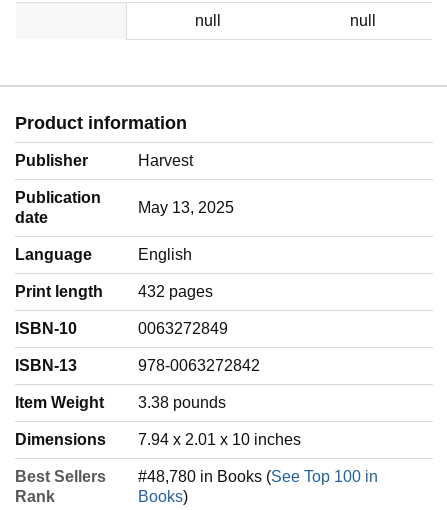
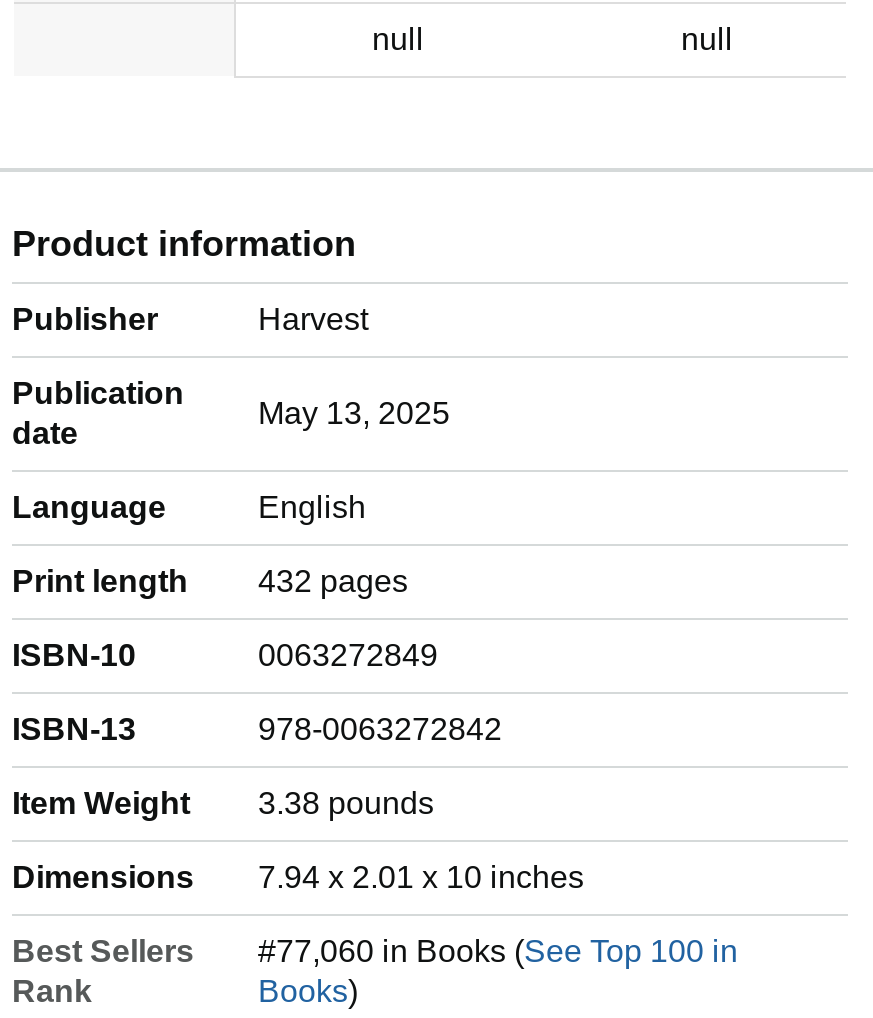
- #48,780 in Books (See Top 100 in
+ #77,060 in Books (See Top 100 in
